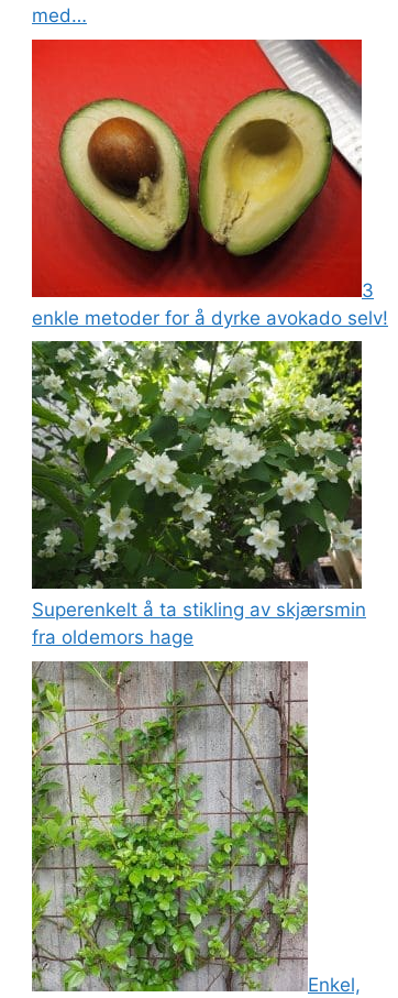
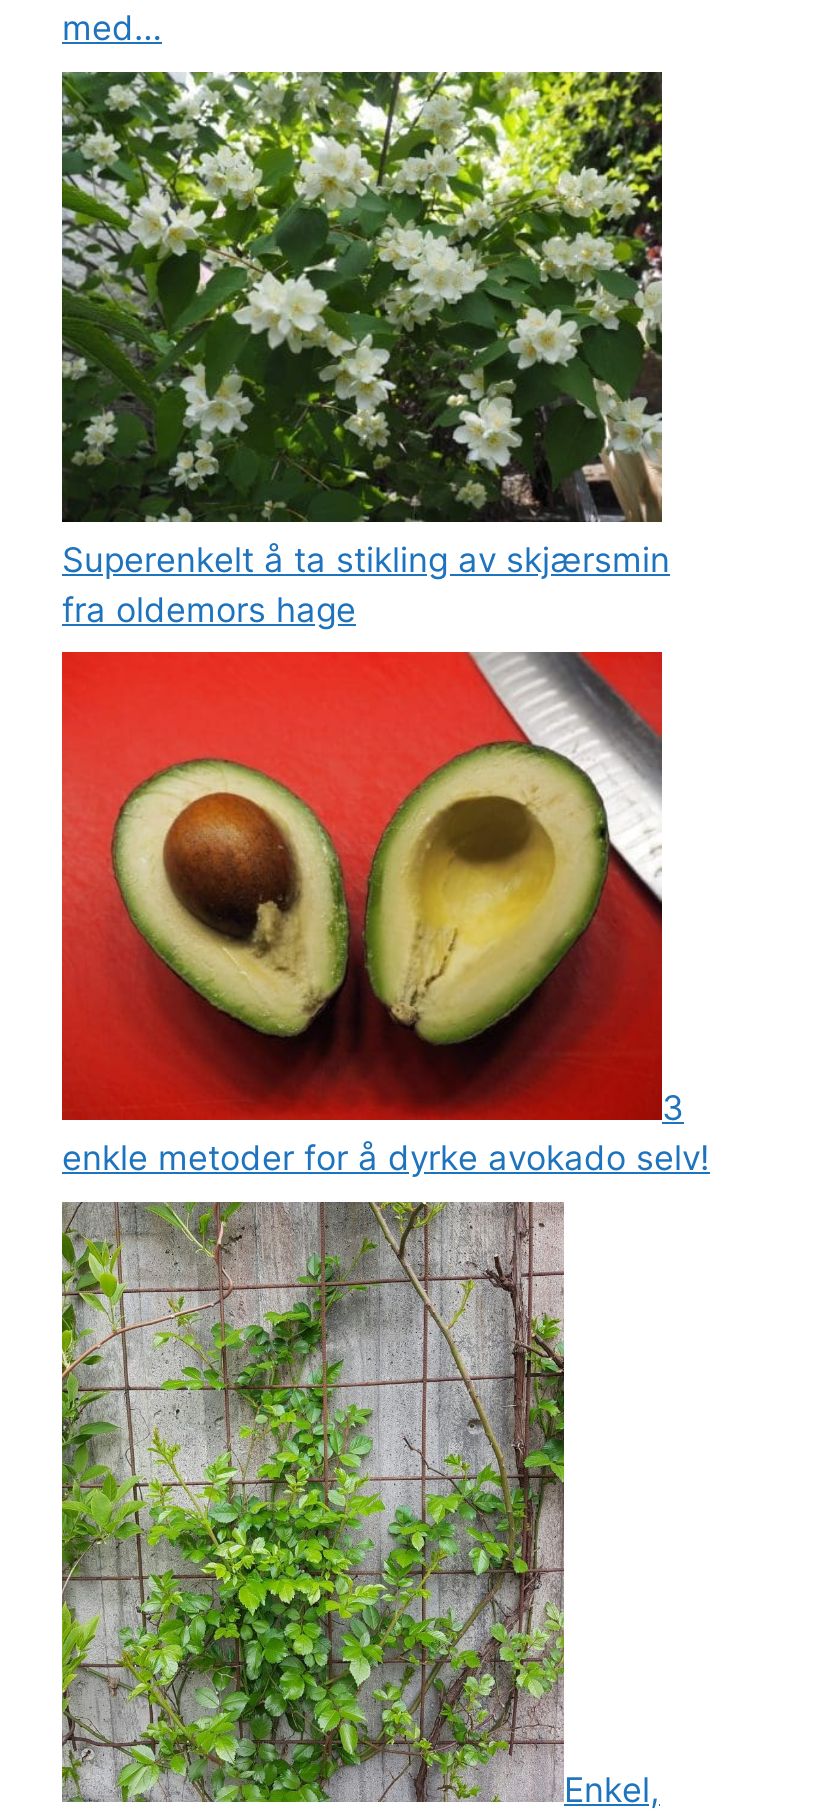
moved down: [image] | 3 | enkle metoder for å dyrke avokado selv!

moved up: [image] | Superenkelt å ta stikling av skjærsmin | fra oldemors hage
